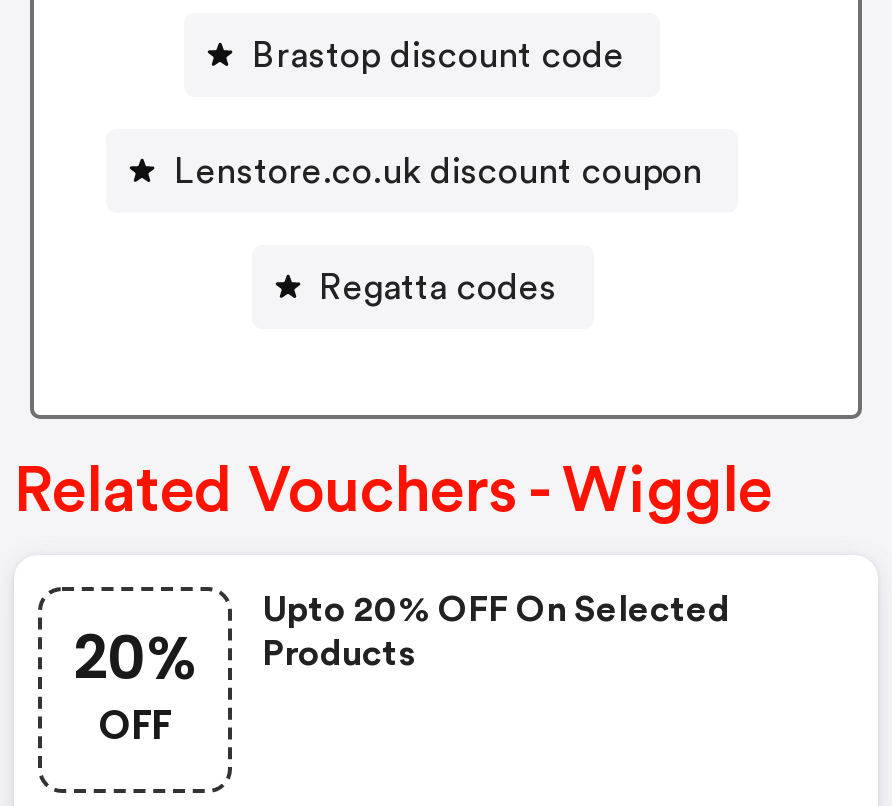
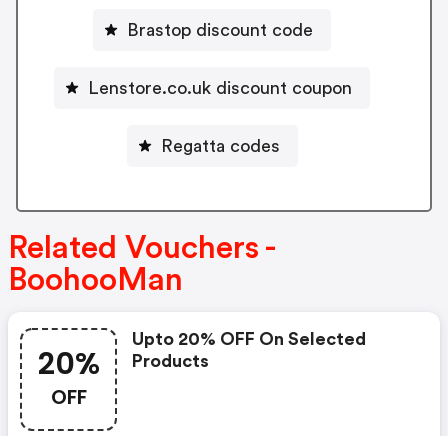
- Related Vouchers - Wiggle
+ Related Vouchers -
+ BoohooMan
